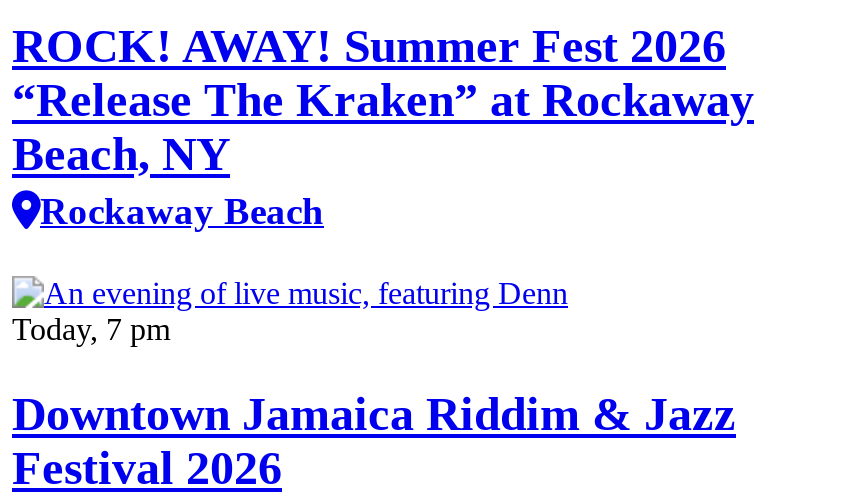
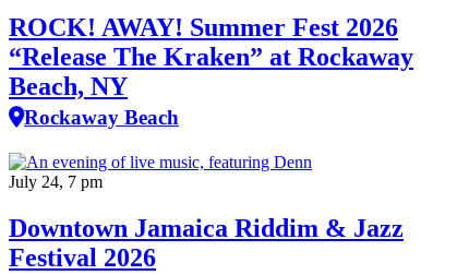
- Today, 7 pm
+ July 24, 7 pm
